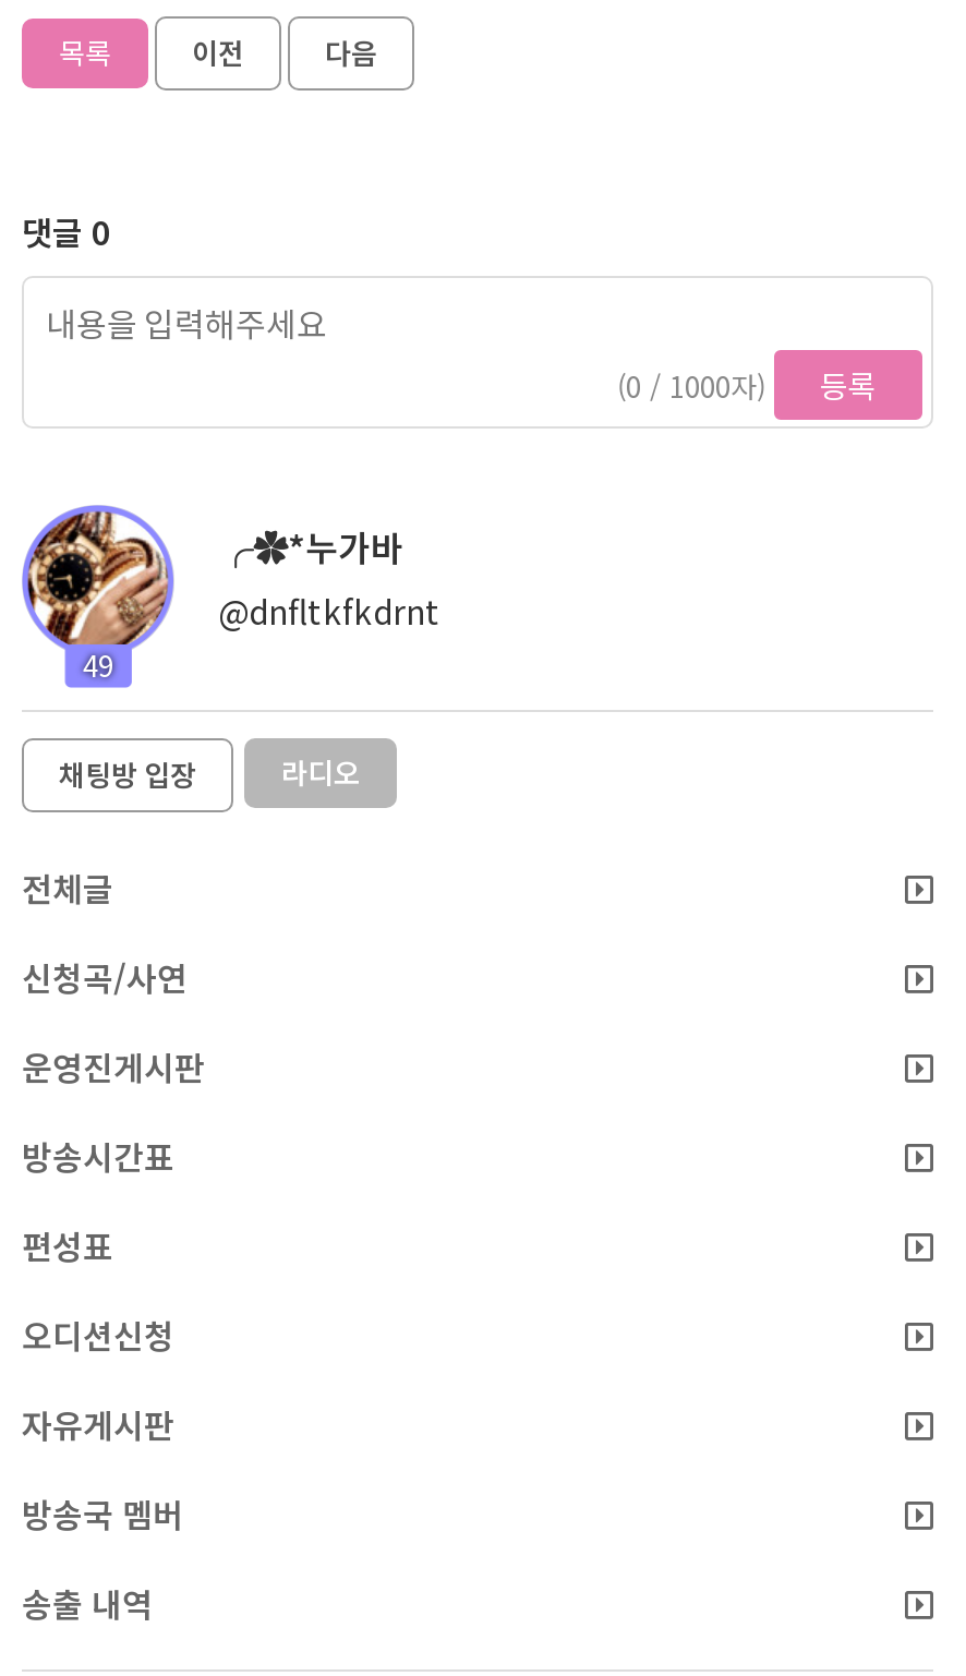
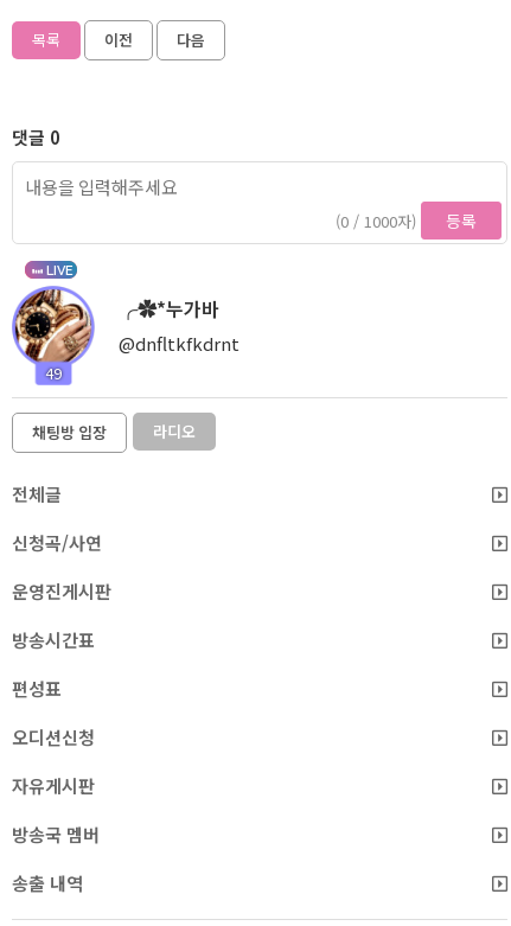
+ LIVE
